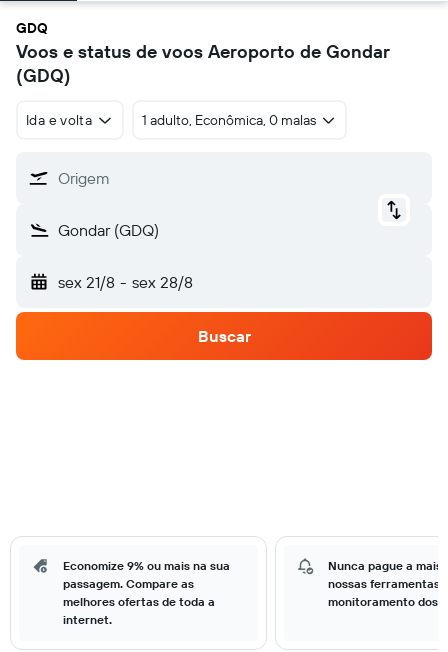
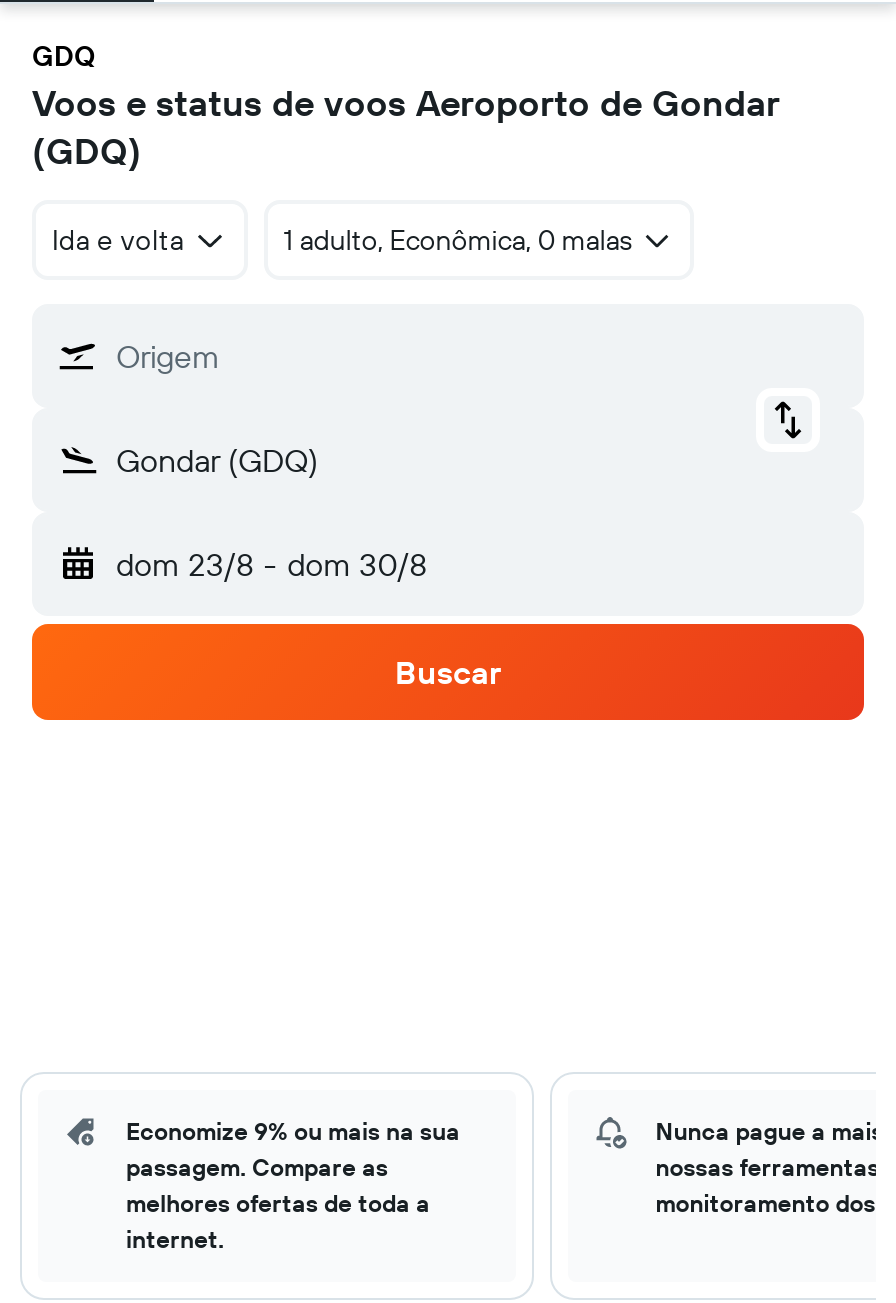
- sex 21/8 - sex 28/8
+ dom 23/8 - dom 30/8
